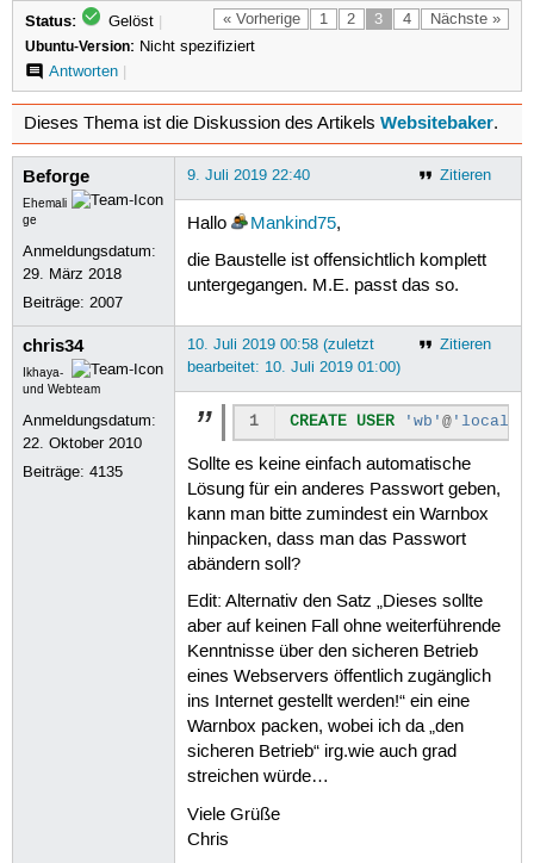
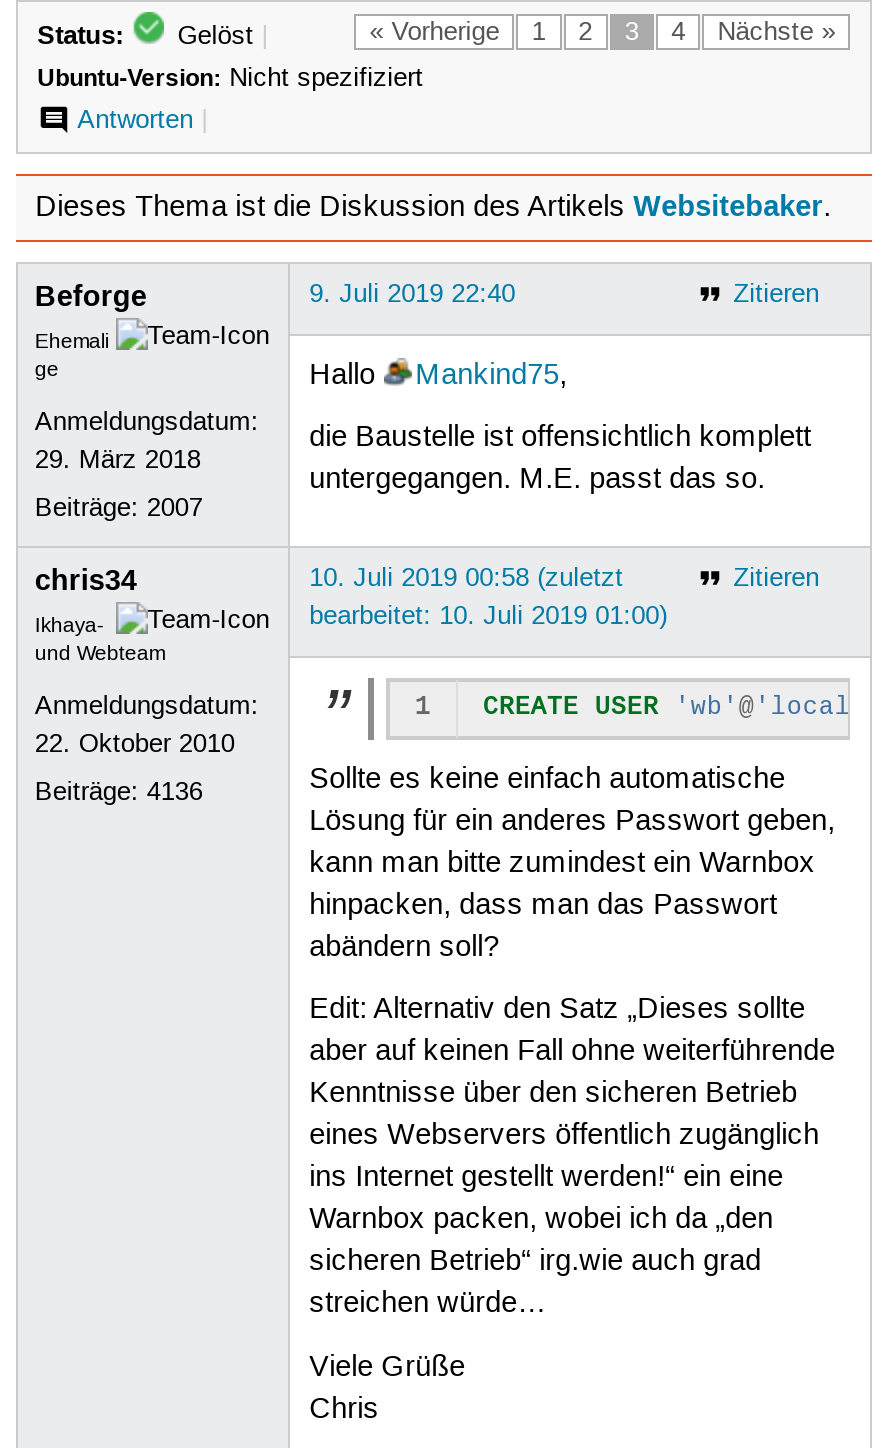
- Beiträge: 4135
+ Beiträge: 4136
